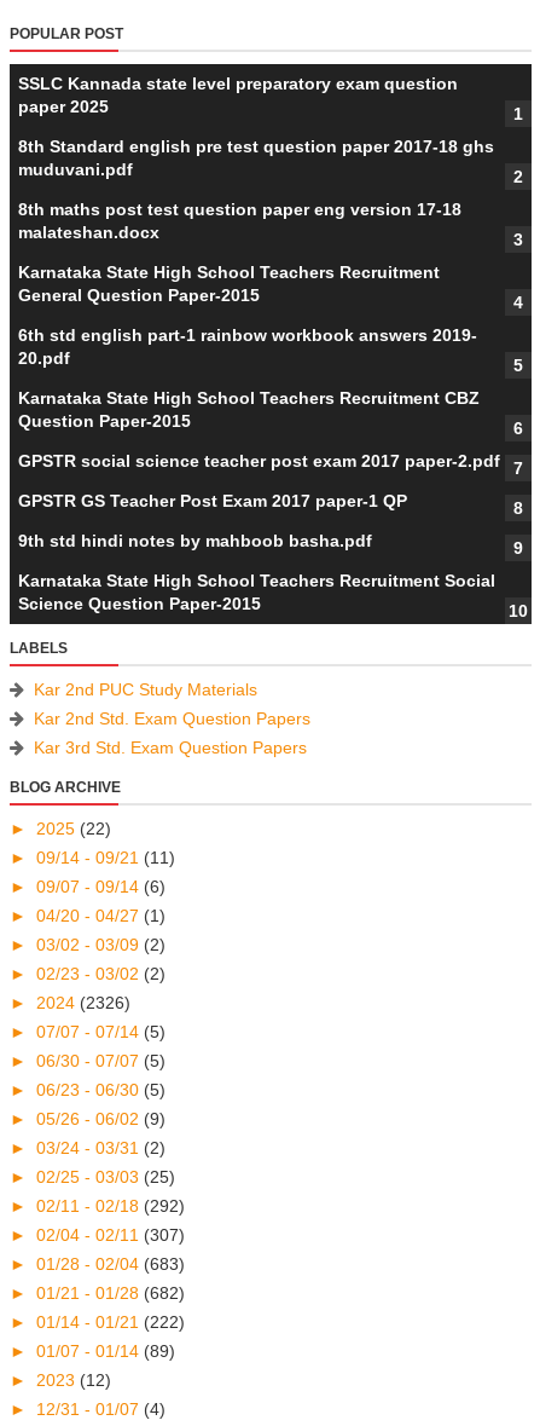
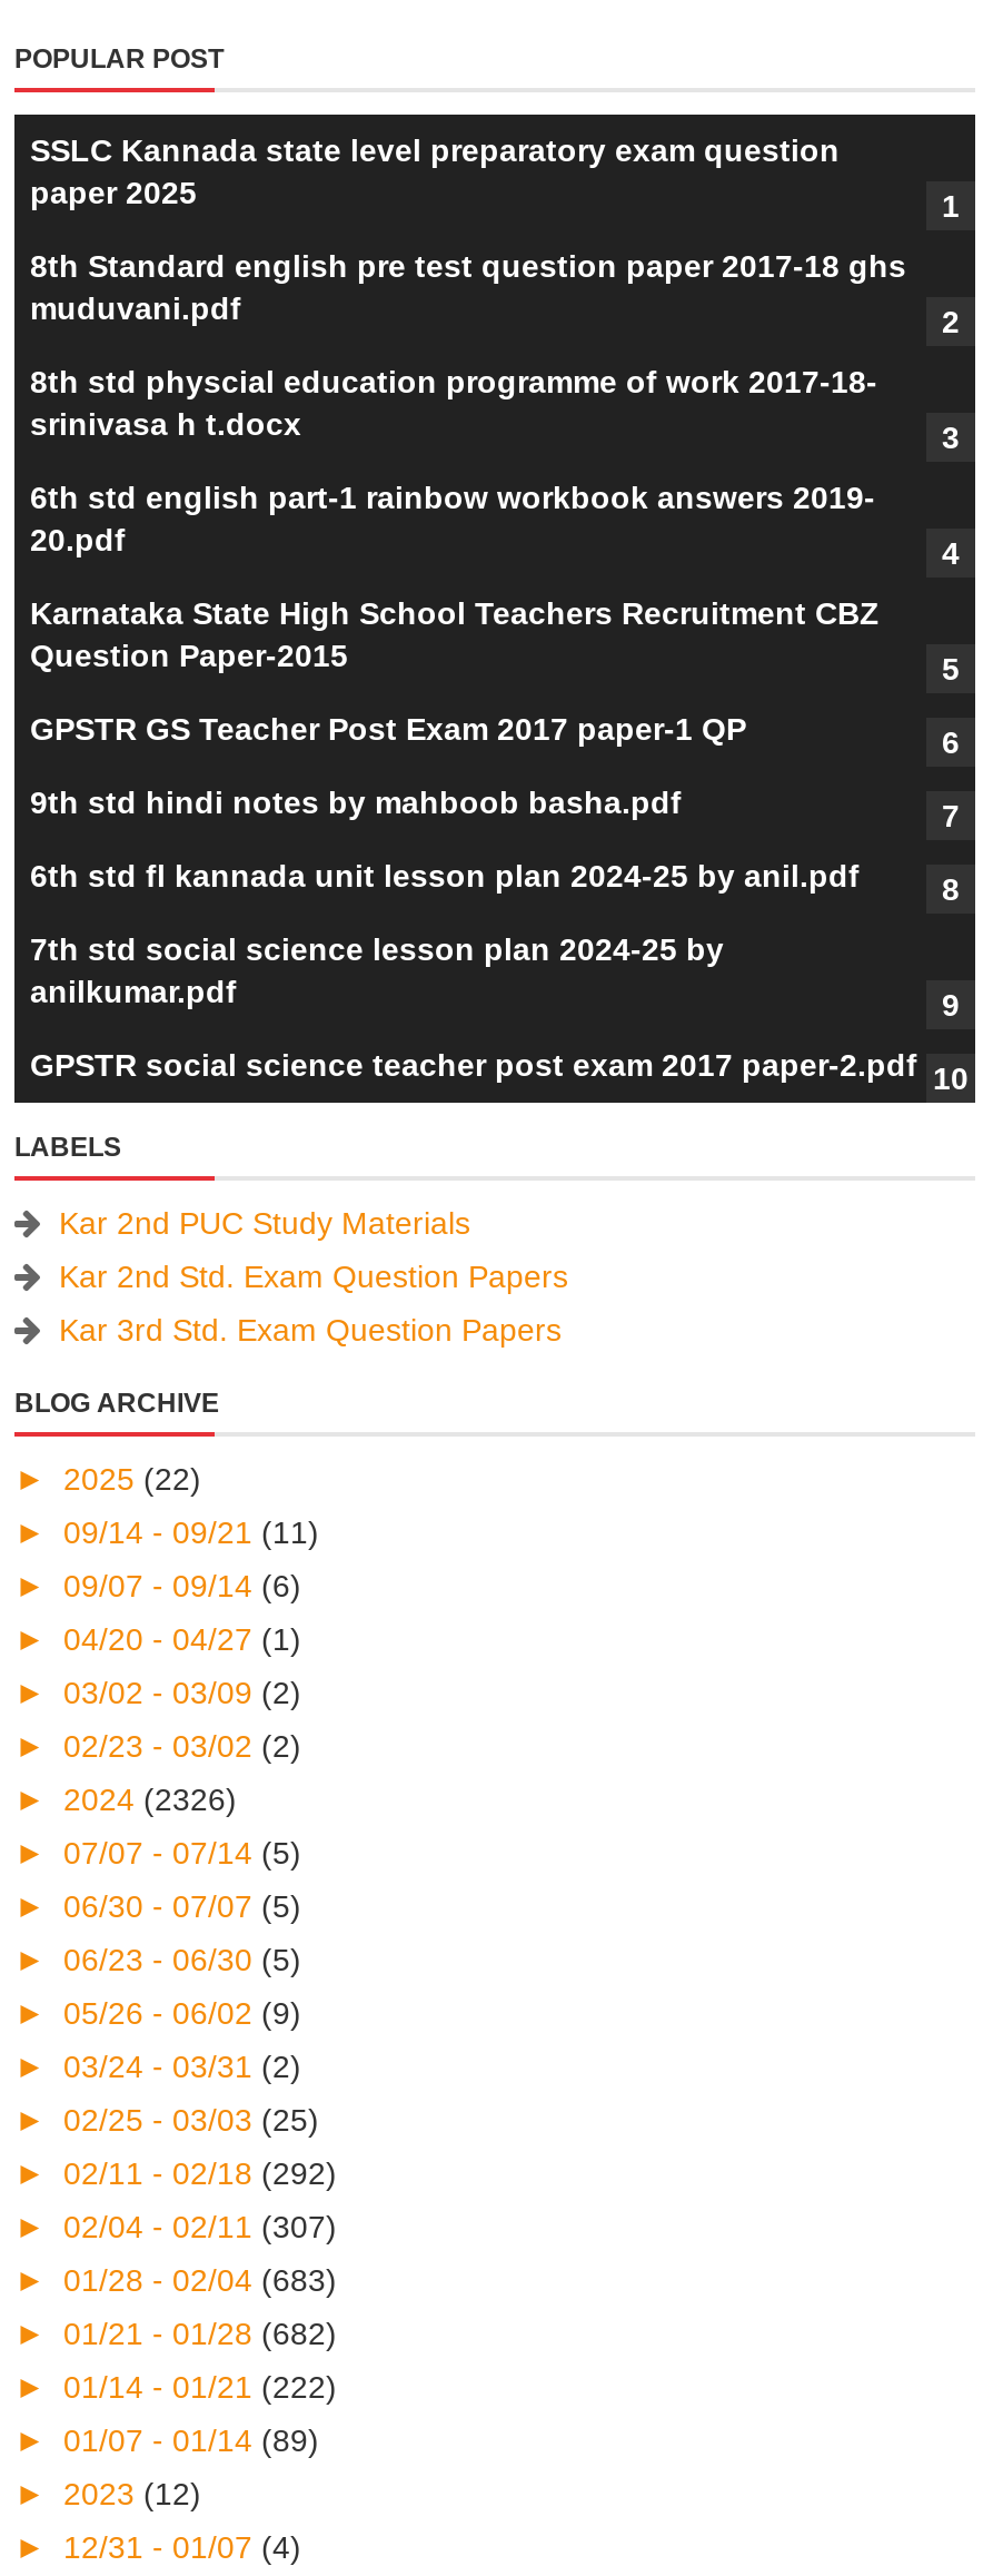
- 8th maths post test question paper eng version 17-18
- malateshan.docx
- Karnataka State High School Teachers Recruitment
- General Question Paper-2015
+ 8th std physcial education programme of work 2017-18-
+ srinivasa h t.docx

moved up: 6th std english part-1 rainbow workbook answers 2019- | 20.pdf | Karnataka State High School Teachers Recruitment CBZ | Question Paper-2015

moved down: GPSTR social science teacher post exam 2017 paper-2.pdf

moved up: GPSTR GS Teacher Post Exam 2017 paper-1 QP | 9th std hindi notes by mahboob basha.pdf

- Karnataka State High School Teachers Recruitment Social
- Science Question Paper-2015
+ 6th std fl kannada unit lesson plan 2024-25 by anil.pdf
+ 7th std social science lesson plan 2024-25 by
+ anilkumar.pdf
